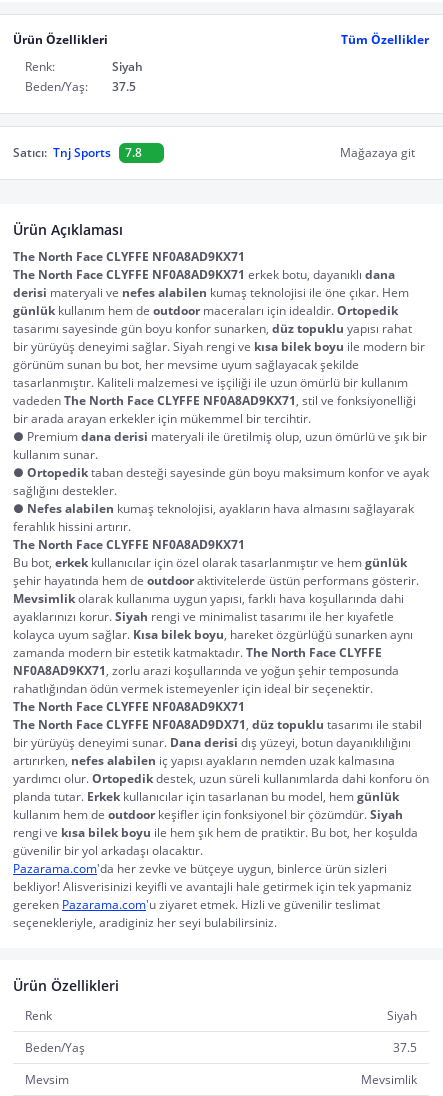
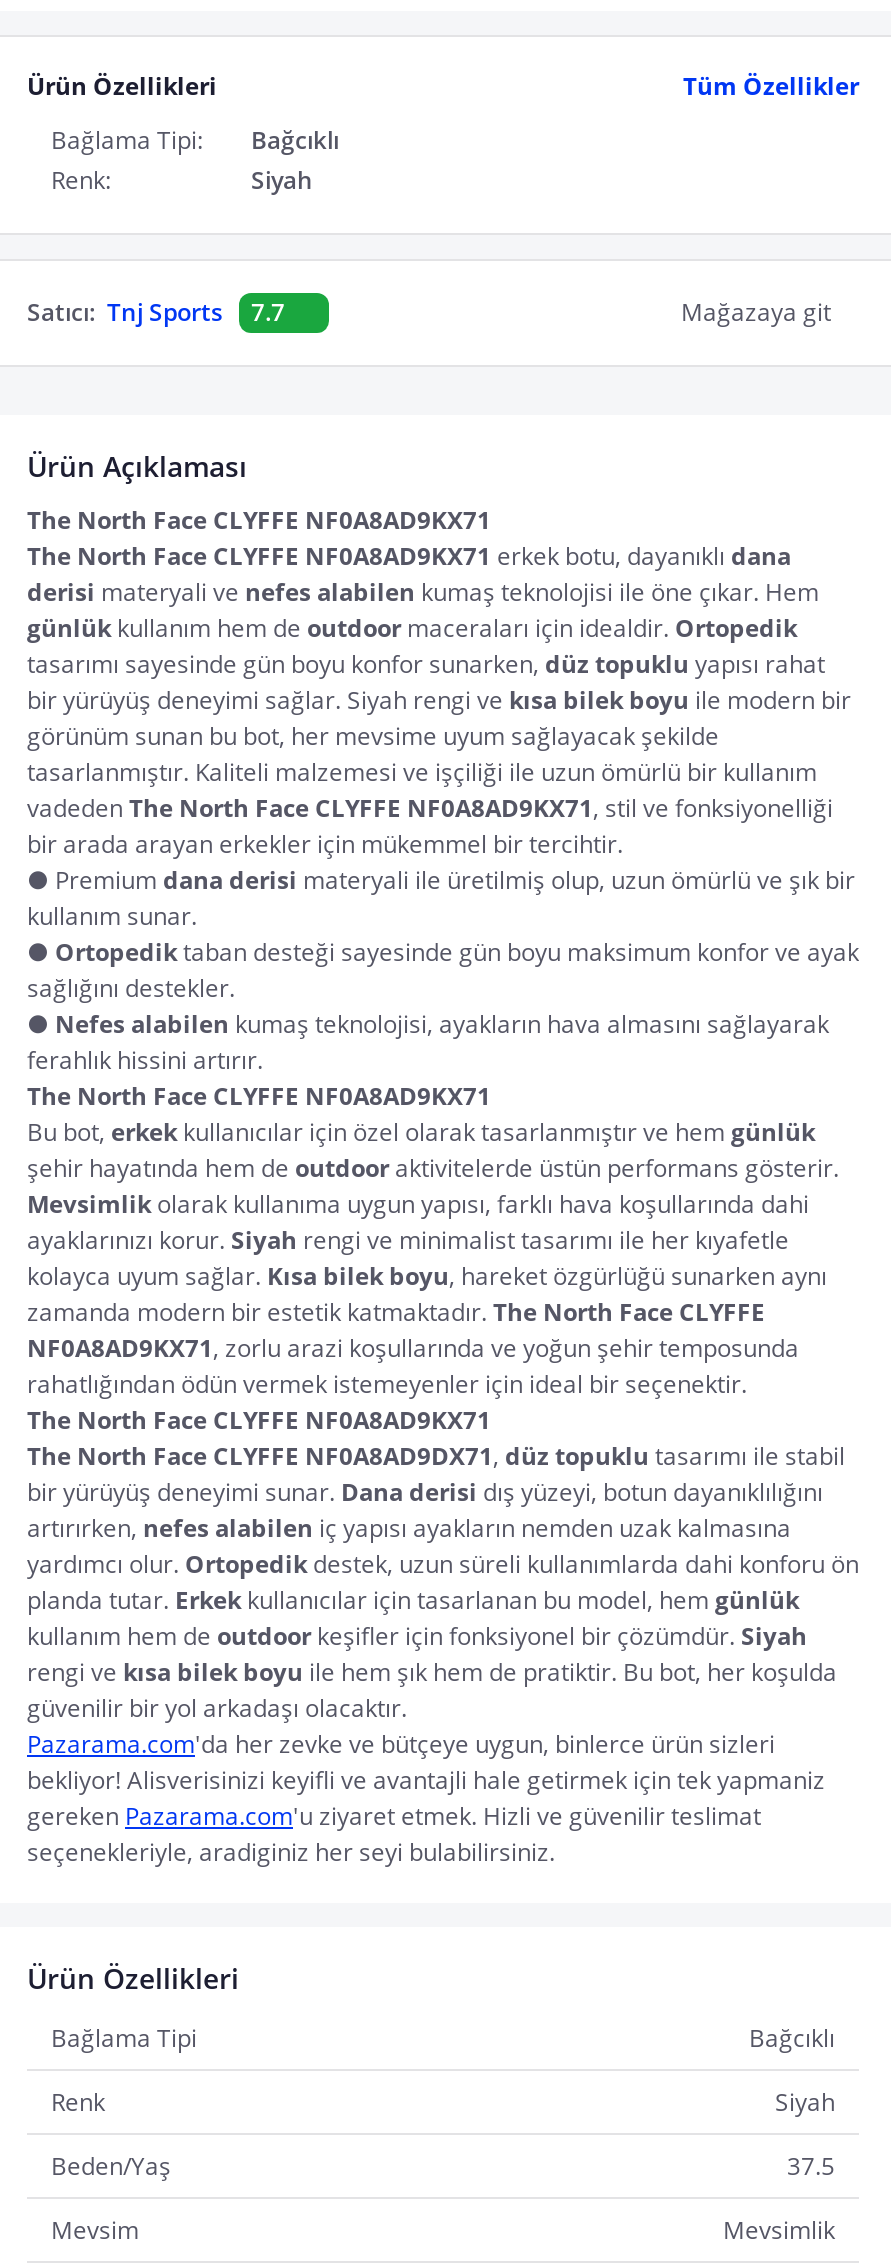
+ Bağlama Tipi:
+ Bağcıklı

- Beden/Yaş:
- 37.5

- Satıcı: Tnj Sports 7.8
+ Satıcı: Tnj Sports 7.7

+ Bağlama Tipi
+ Bağcıklı
